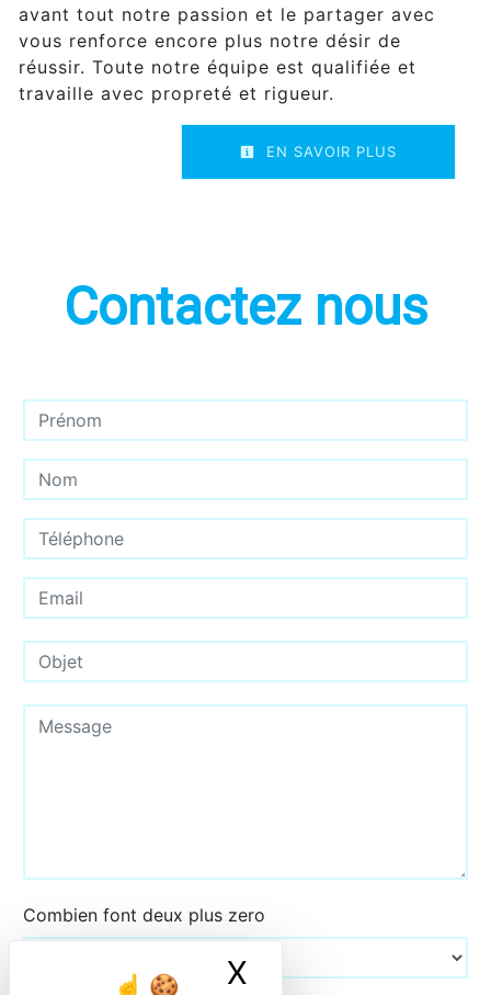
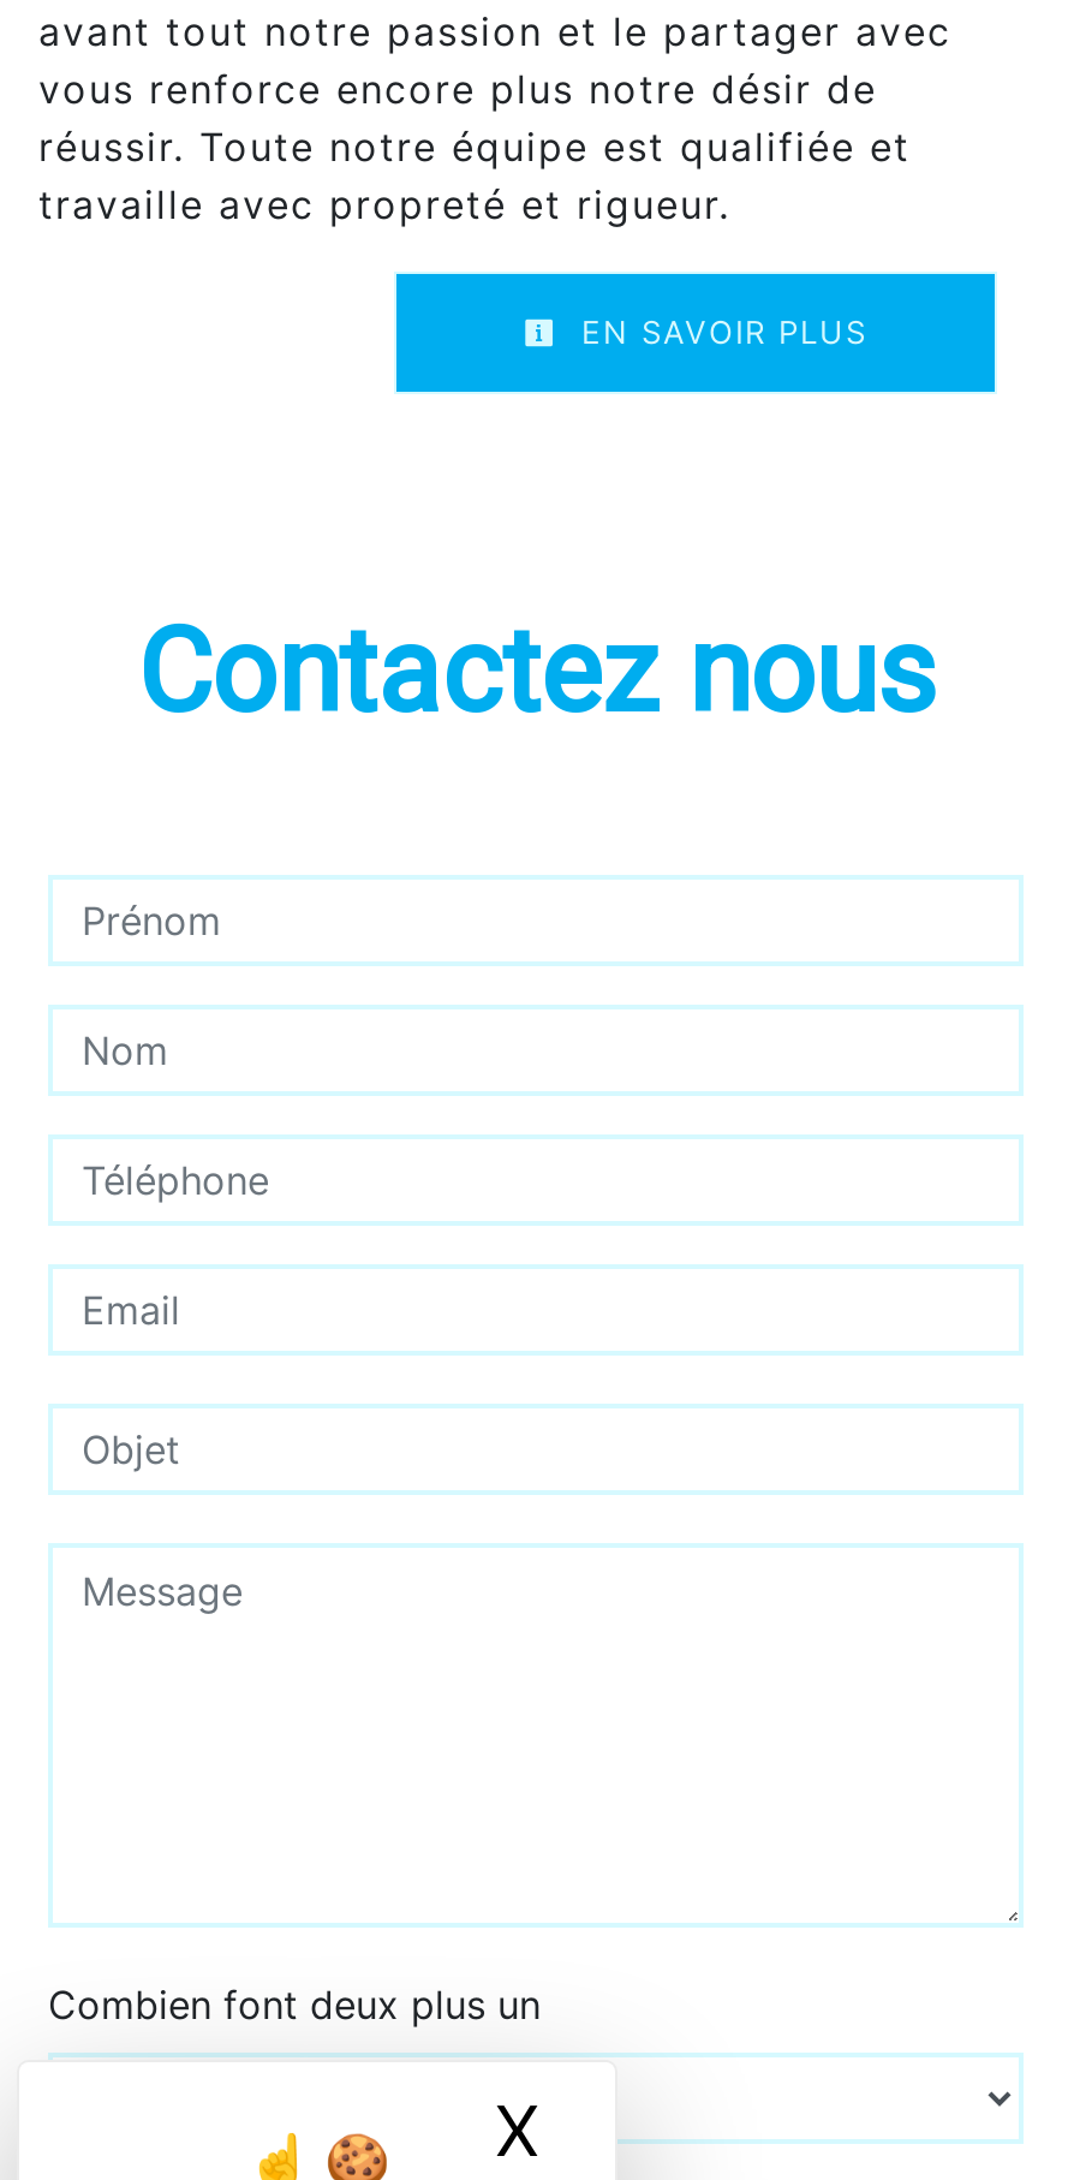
- Combien font deux plus zero
+ Combien font deux plus un
